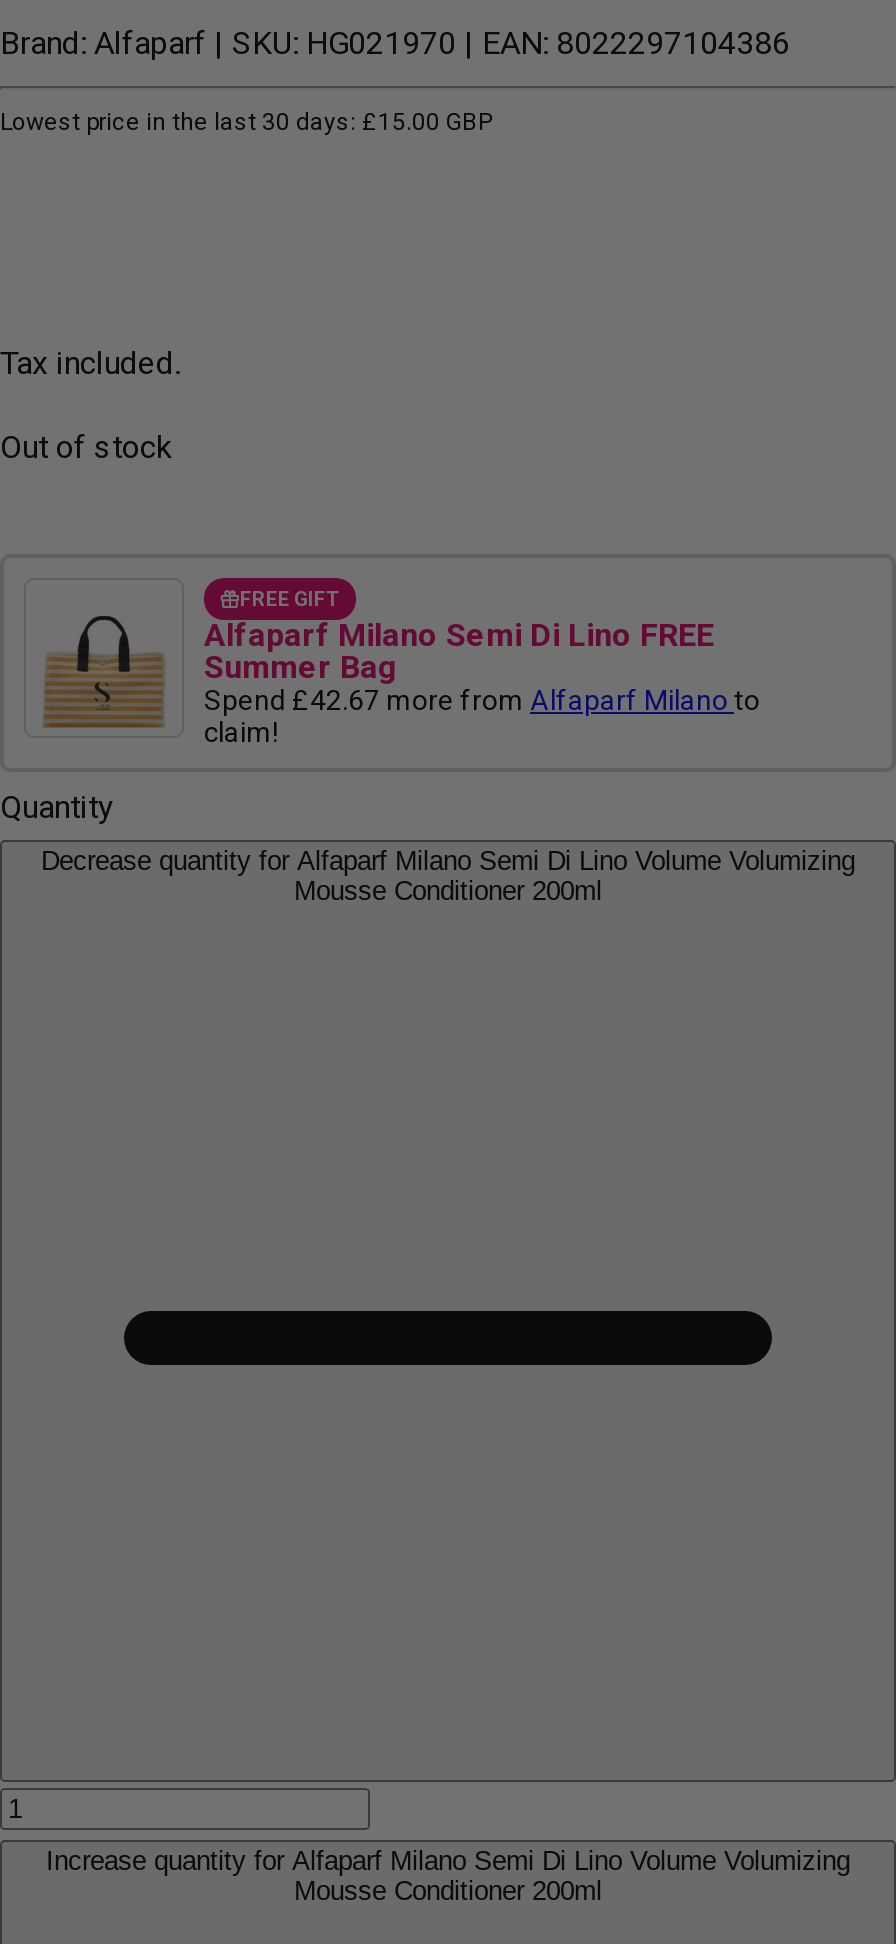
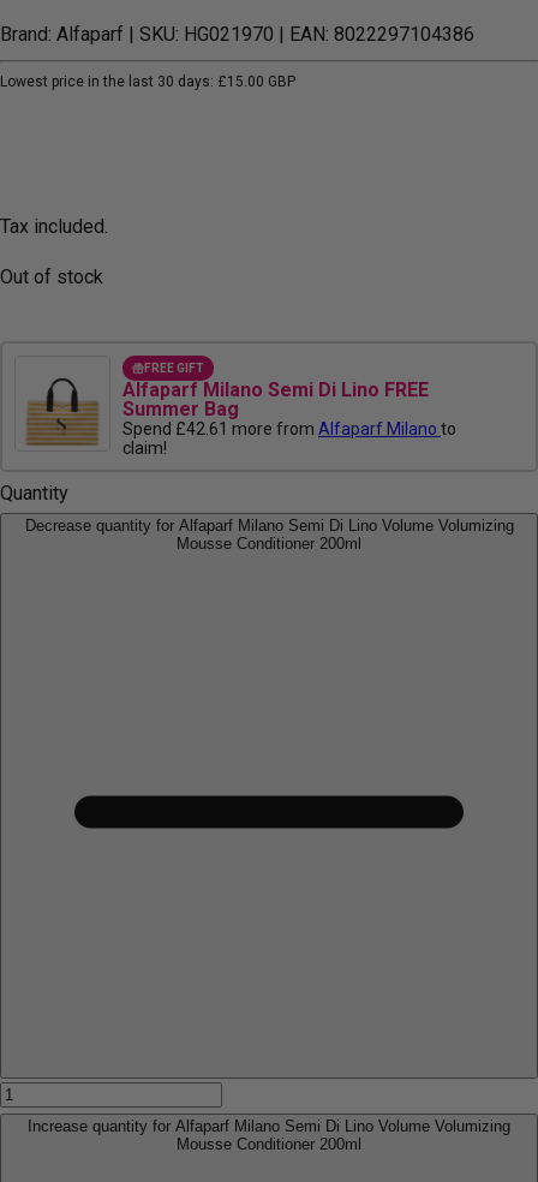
- Spend £42.67 more from Alfaparf Milano to
+ Spend £42.61 more from Alfaparf Milano to
